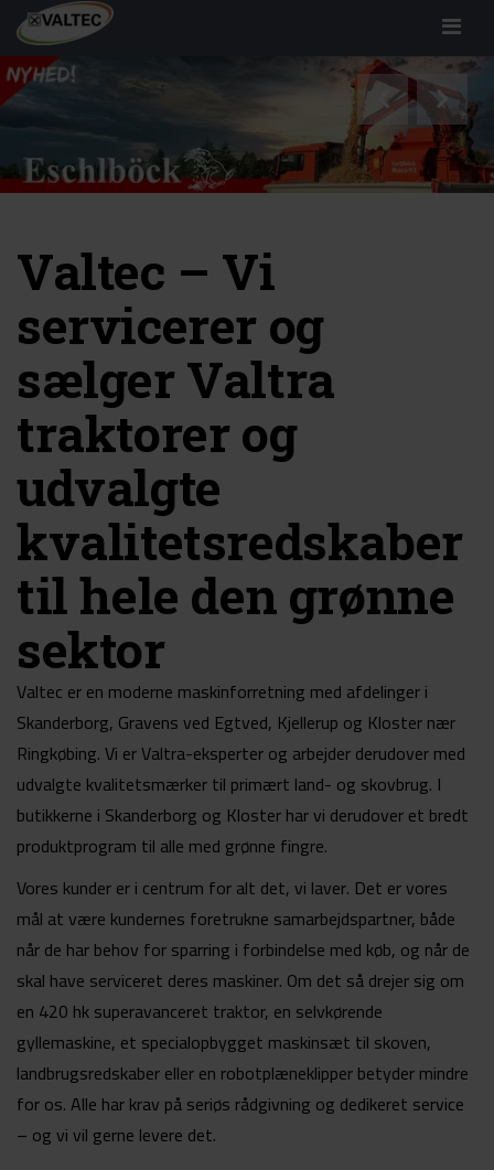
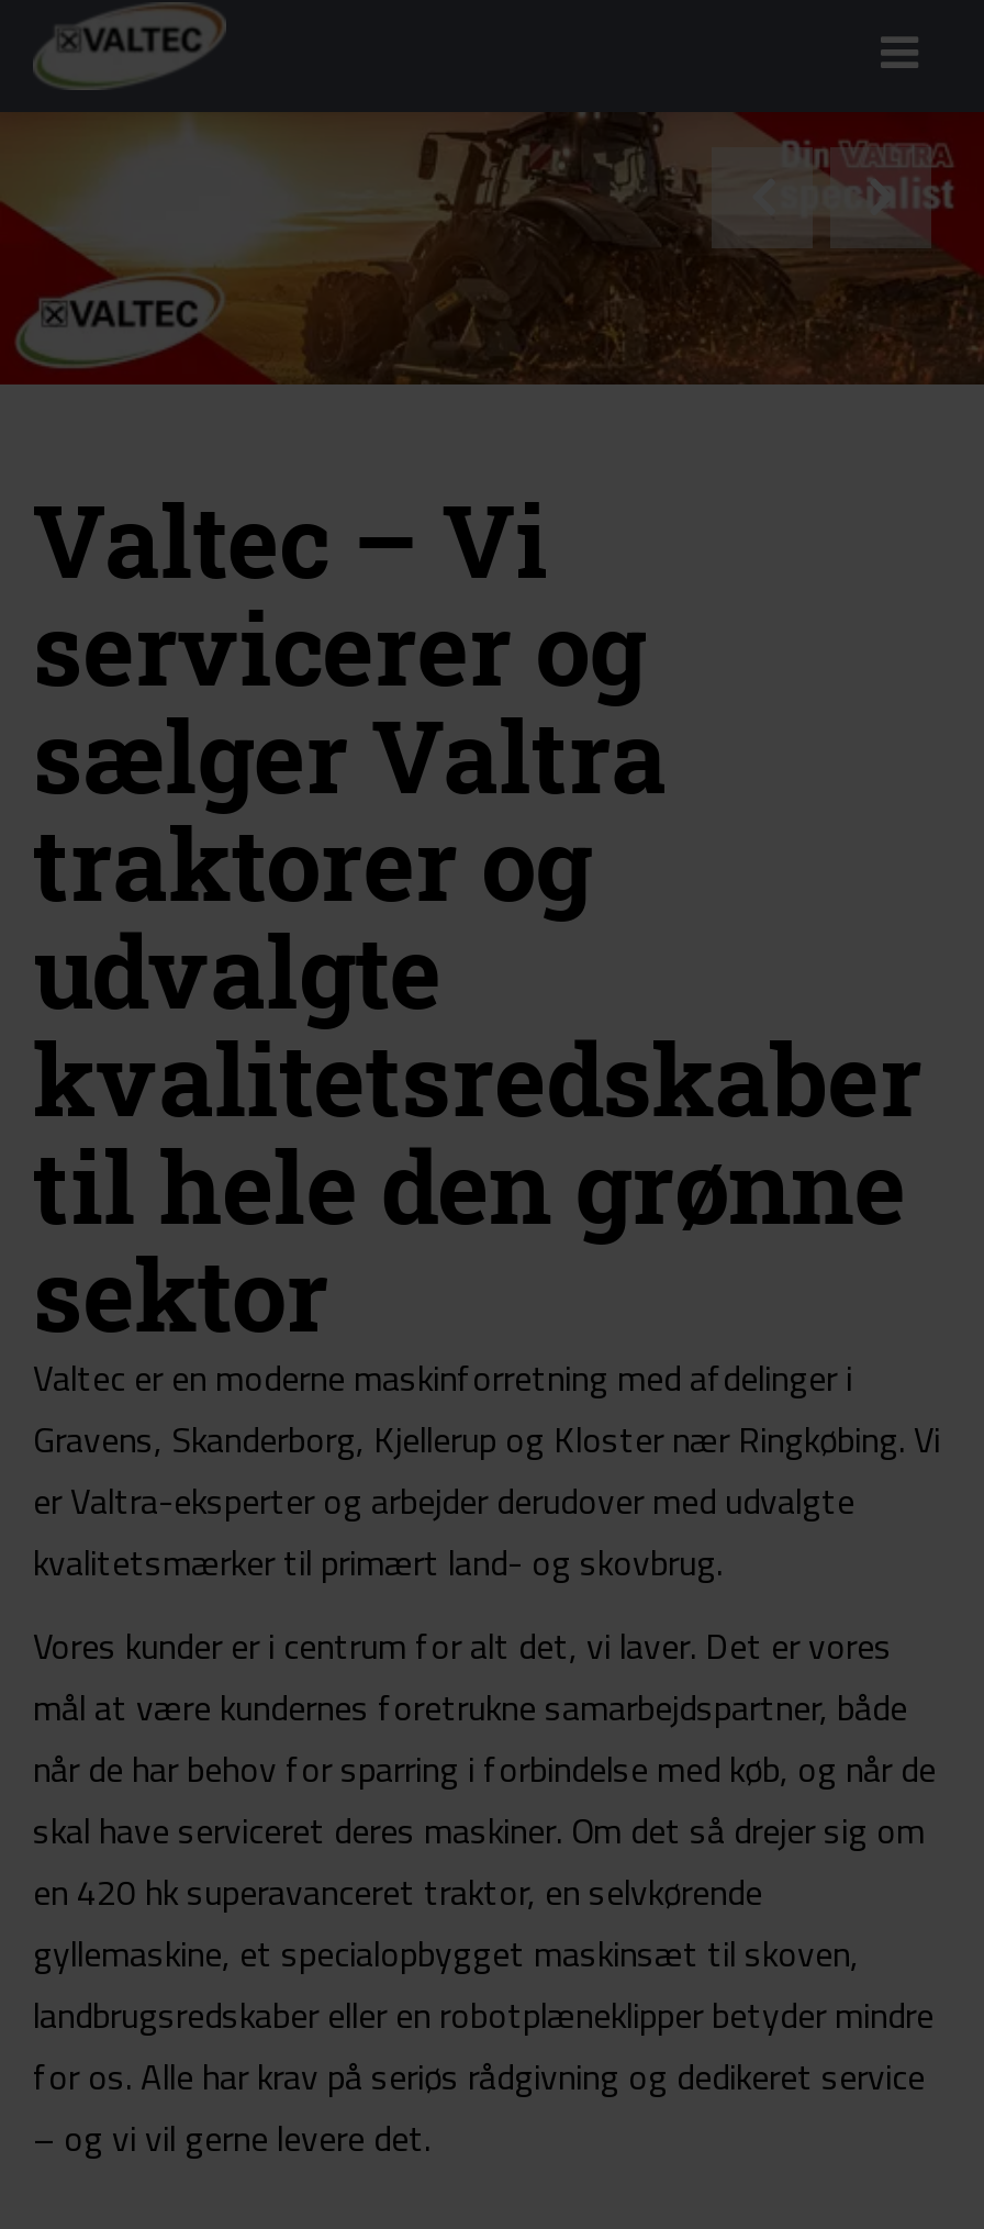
- [image]
+ [image]

- Skanderborg, Gravens ved Egtved, Kjellerup og Kloster nær
- Ringkøbing. Vi er Valtra-eksperter og arbejder derudover med
- udvalgte kvalitetsmærker til primært land- og skovbrug. I
- butikkerne i Skanderborg og Kloster har vi derudover et bredt
- produktprogram til alle med grønne fingre.
+ Gravens, Skanderborg, Kjellerup og Kloster nær Ringkøbing. Vi
+ er Valtra-eksperter og arbejder derudover med udvalgte
+ kvalitetsmærker til primært land- og skovbrug.
